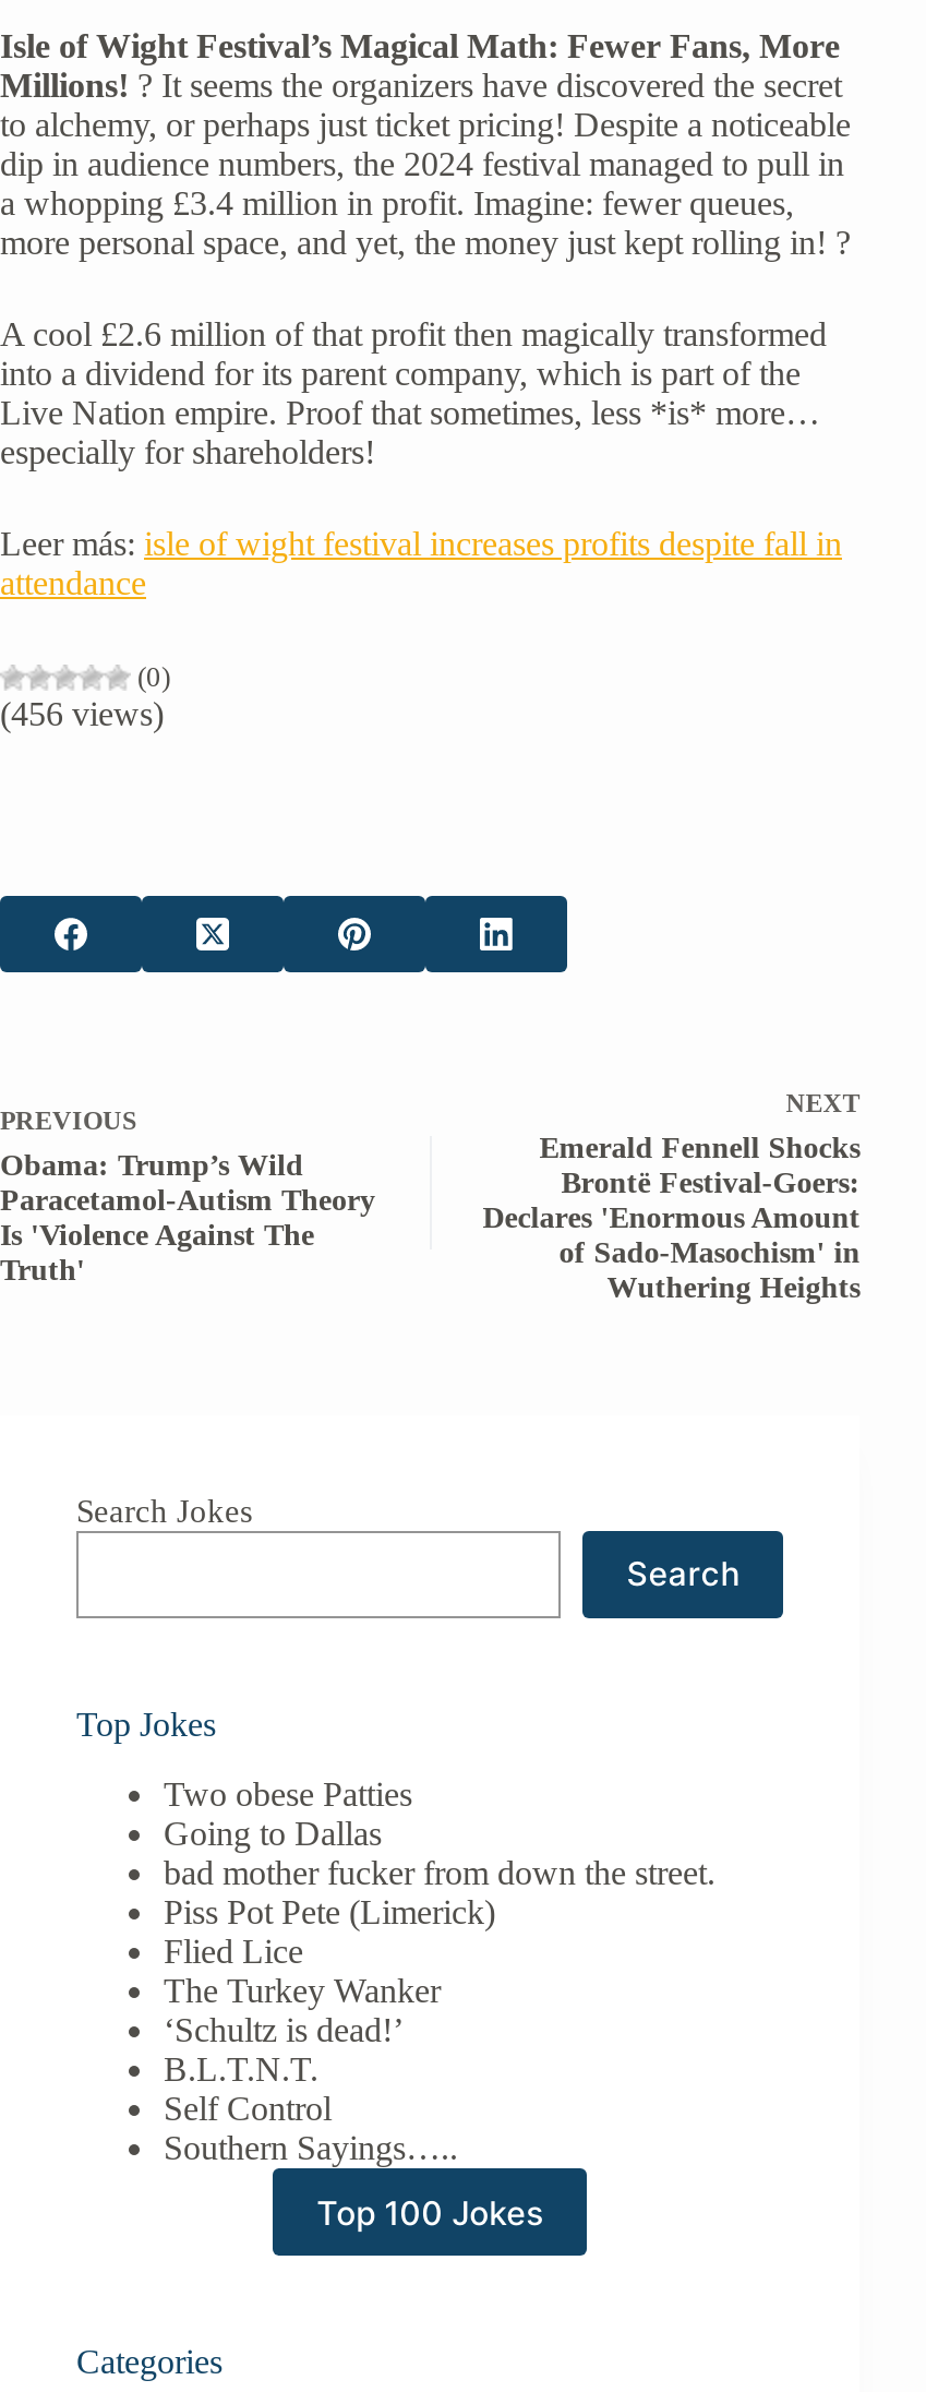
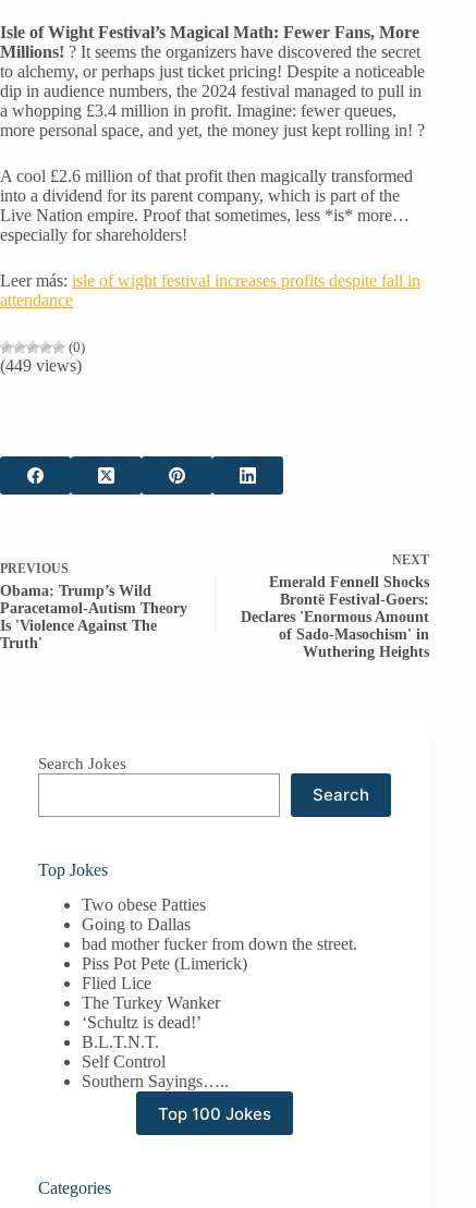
- (456 views)
+ (449 views)
